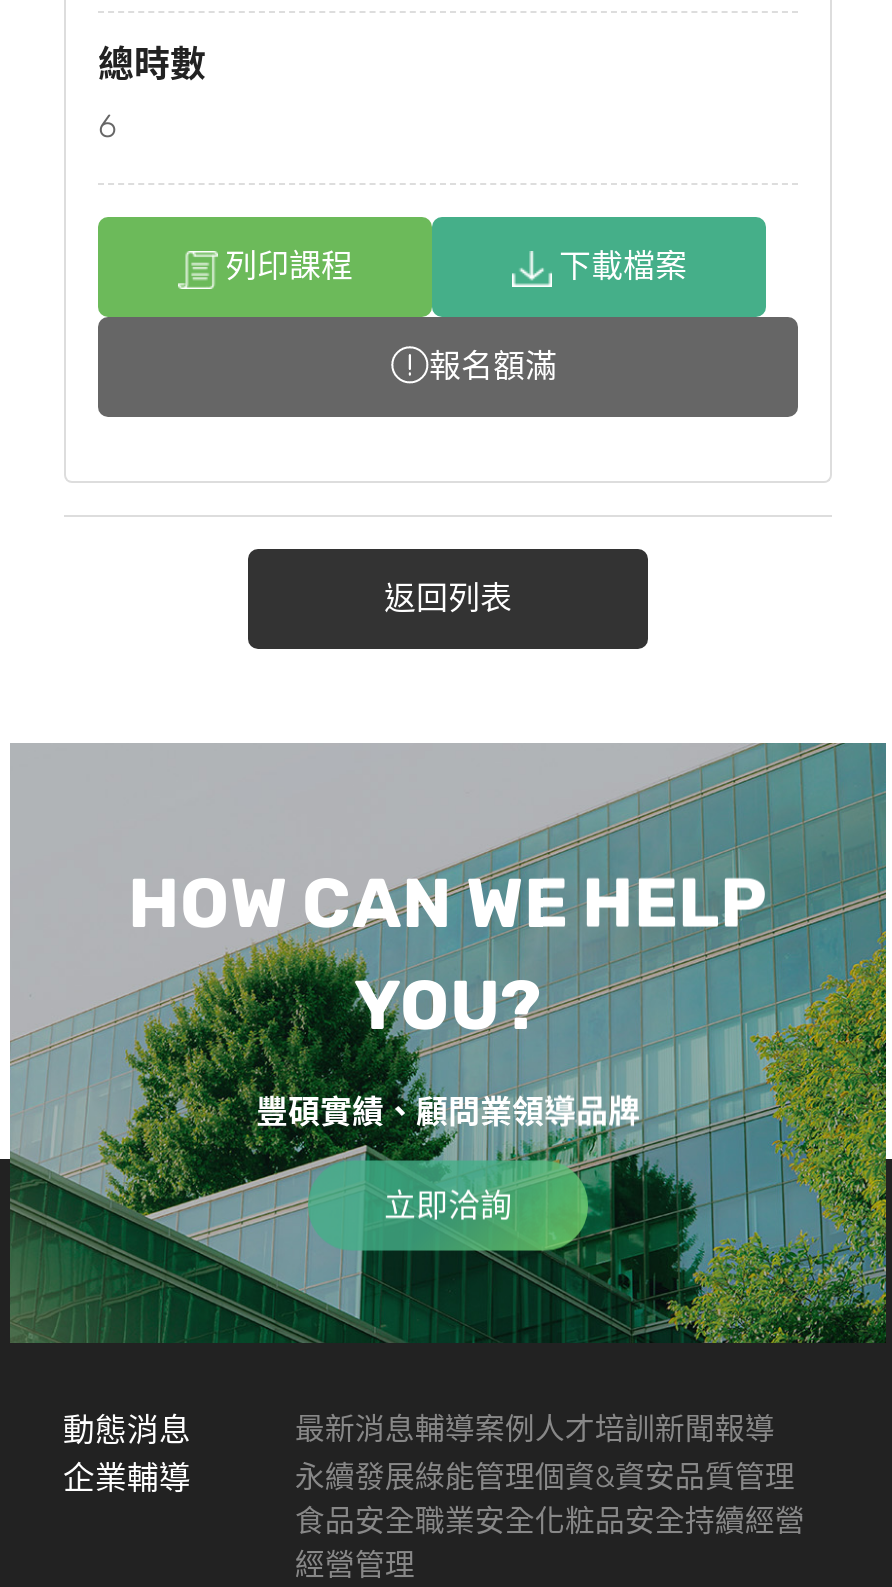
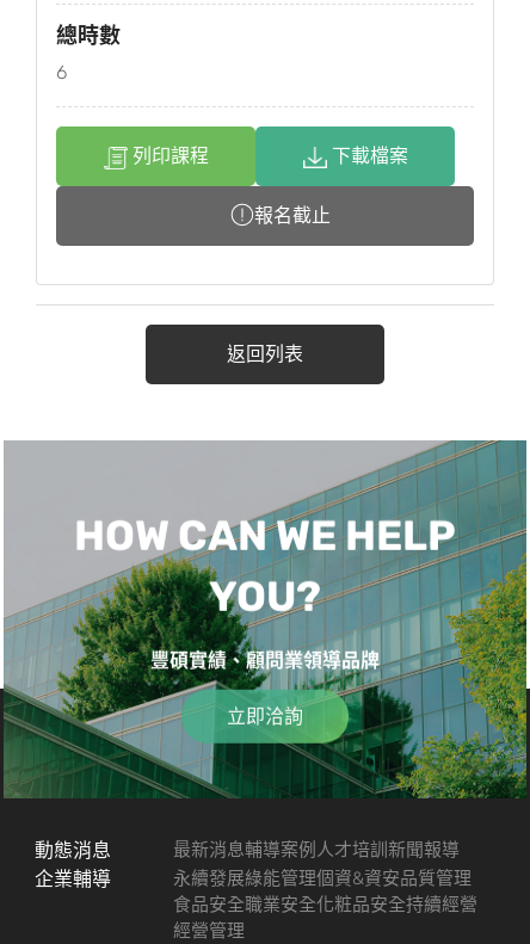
- 報名額滿
+ 報名截止
